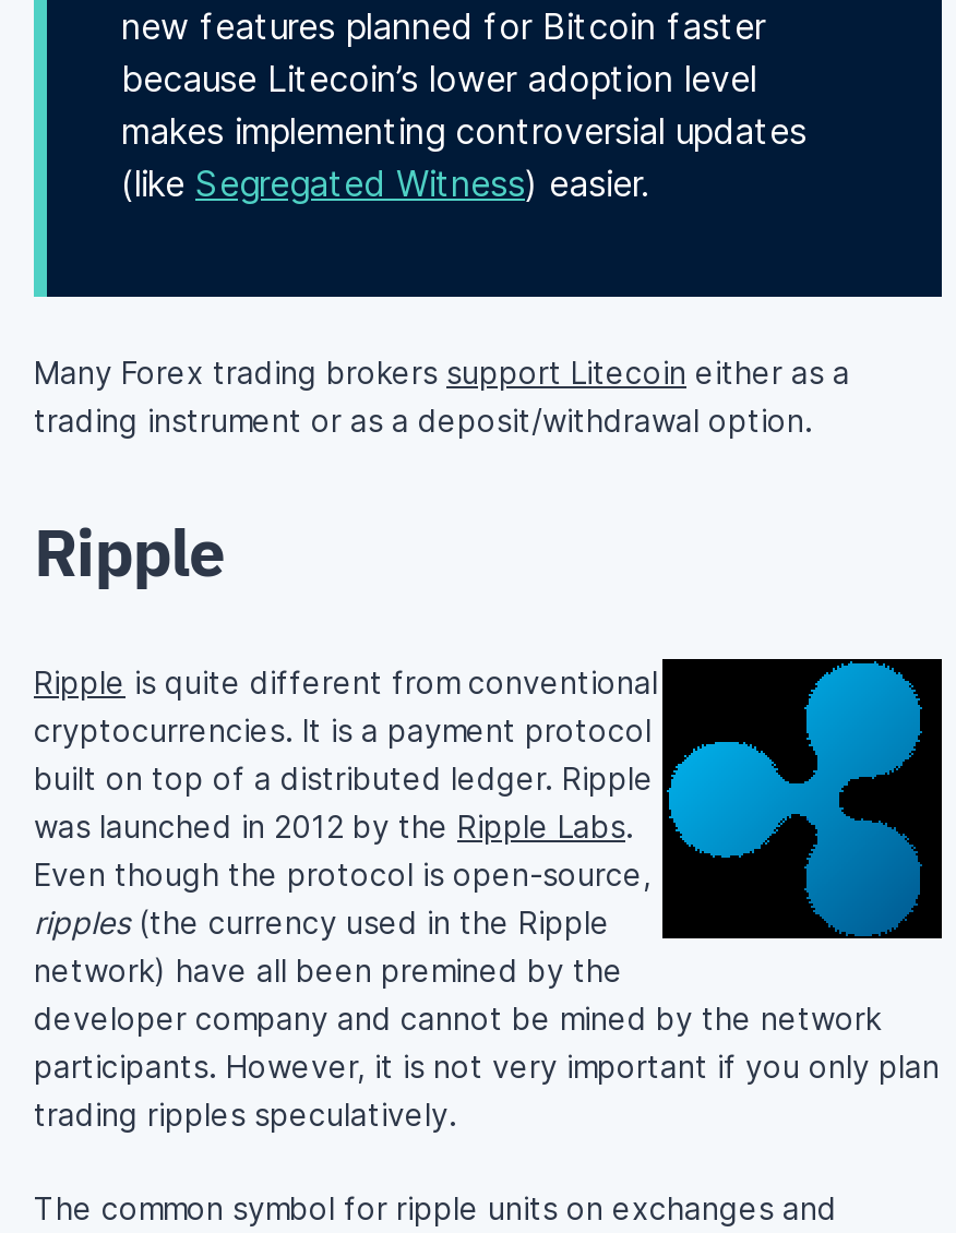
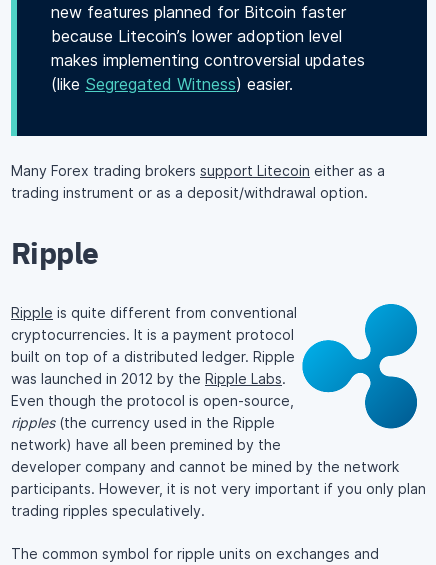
- [image]
+ [image]
